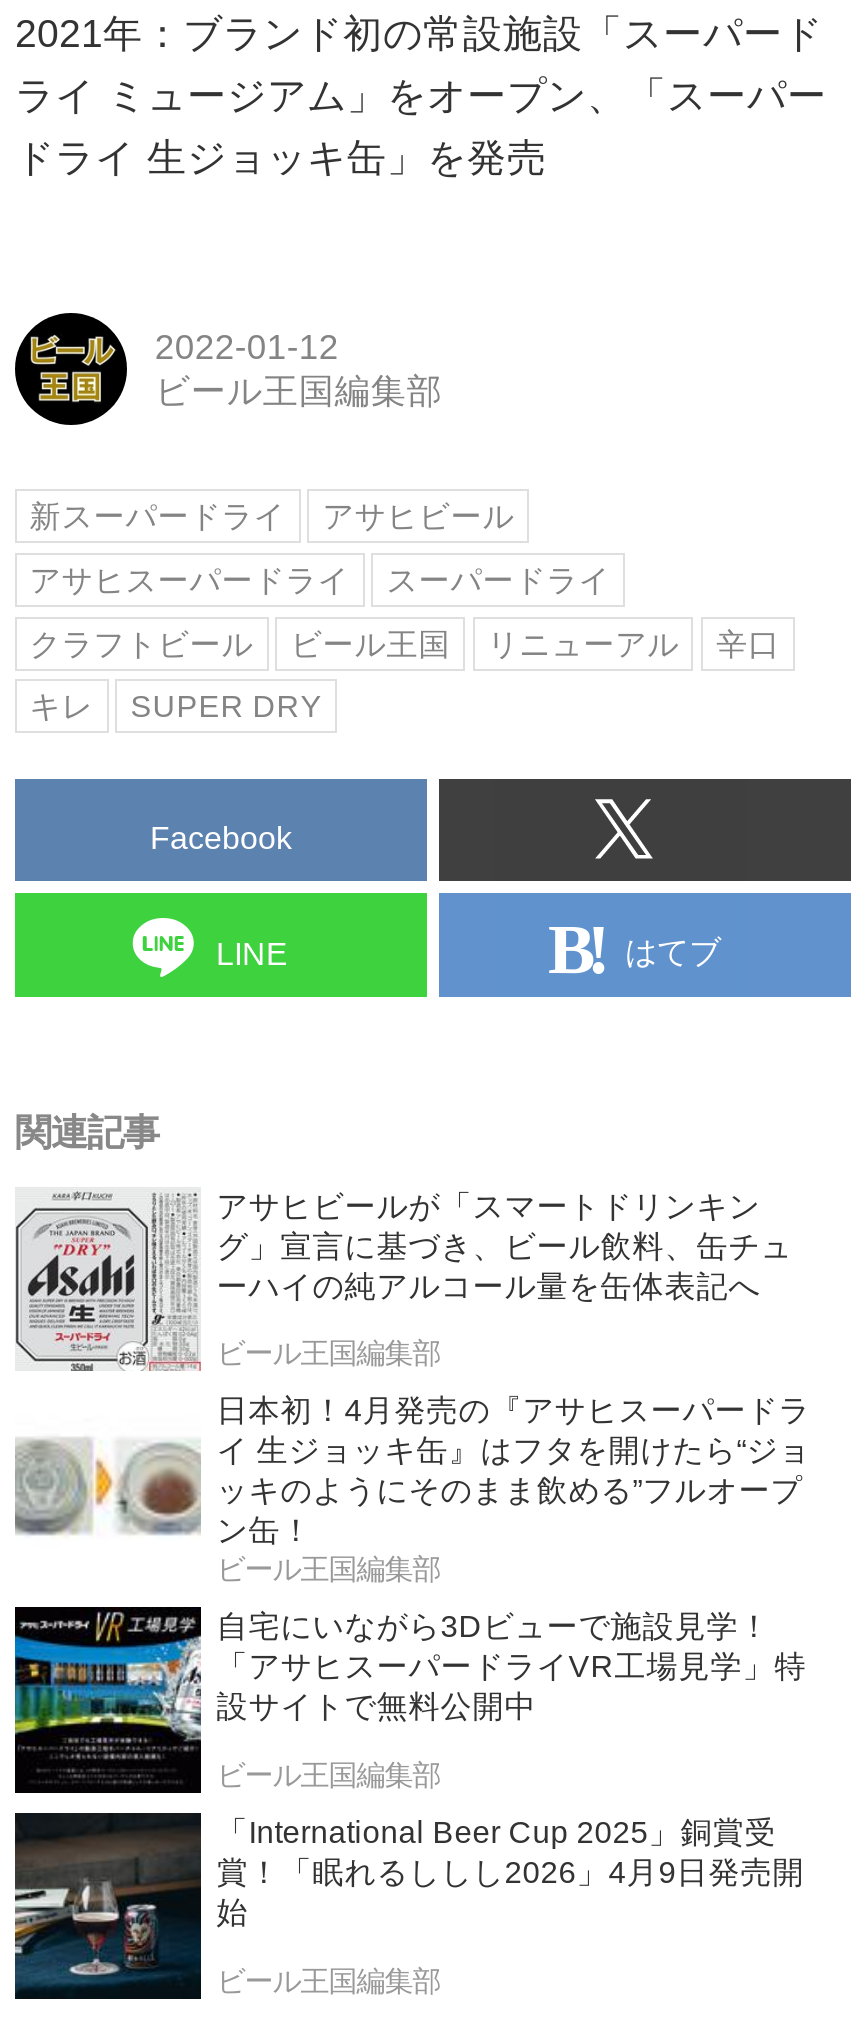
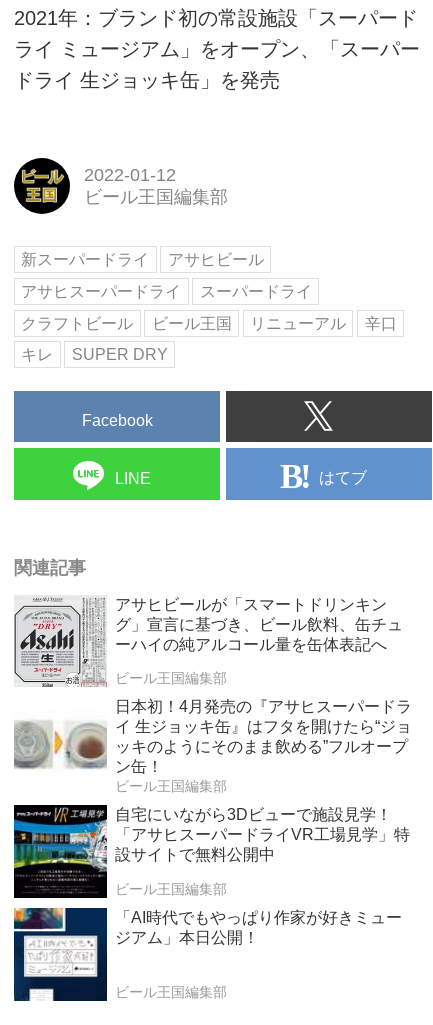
- [image]
- 「International Beer Cup 2025」銅賞受
- 賞！「眠れるししし2026」4月9日発売開
- 始
+ [image]
+ 「AI時代でもやっぱり作家が好きミュー
+ ジアム」本日公開！
